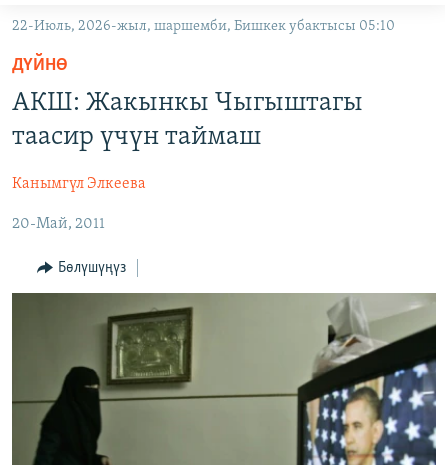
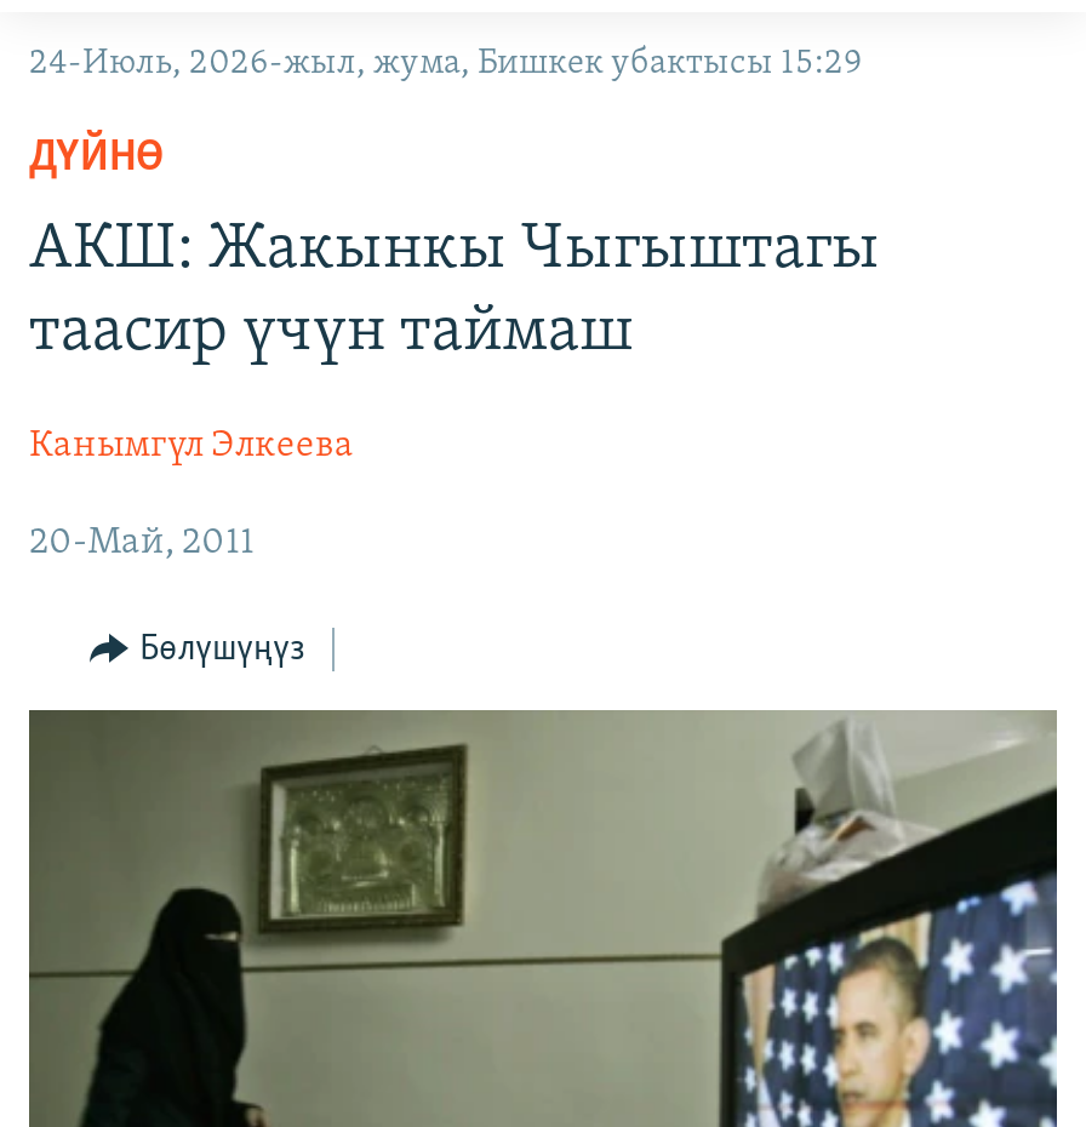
- 22-Июль, 2026-жыл, шаршемби, Бишкек убактысы 05:10
+ 24-Июль, 2026-жыл, жума, Бишкек убактысы 15:29
